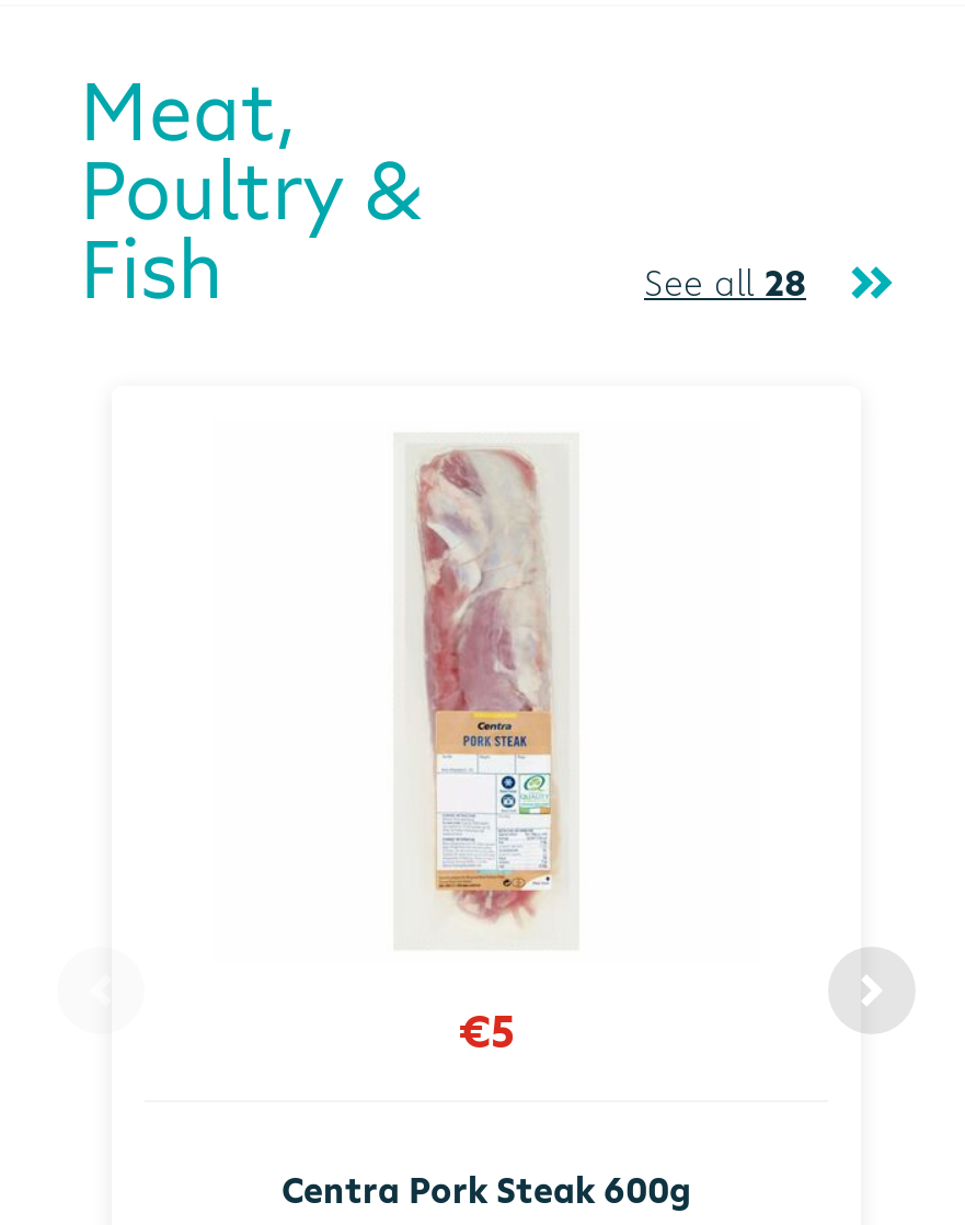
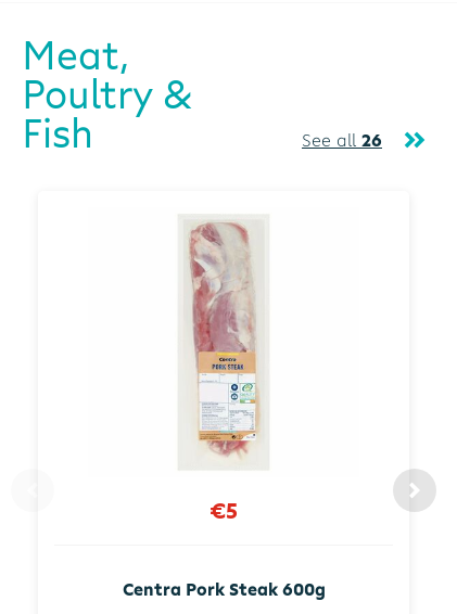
- See all 28
+ See all 26
